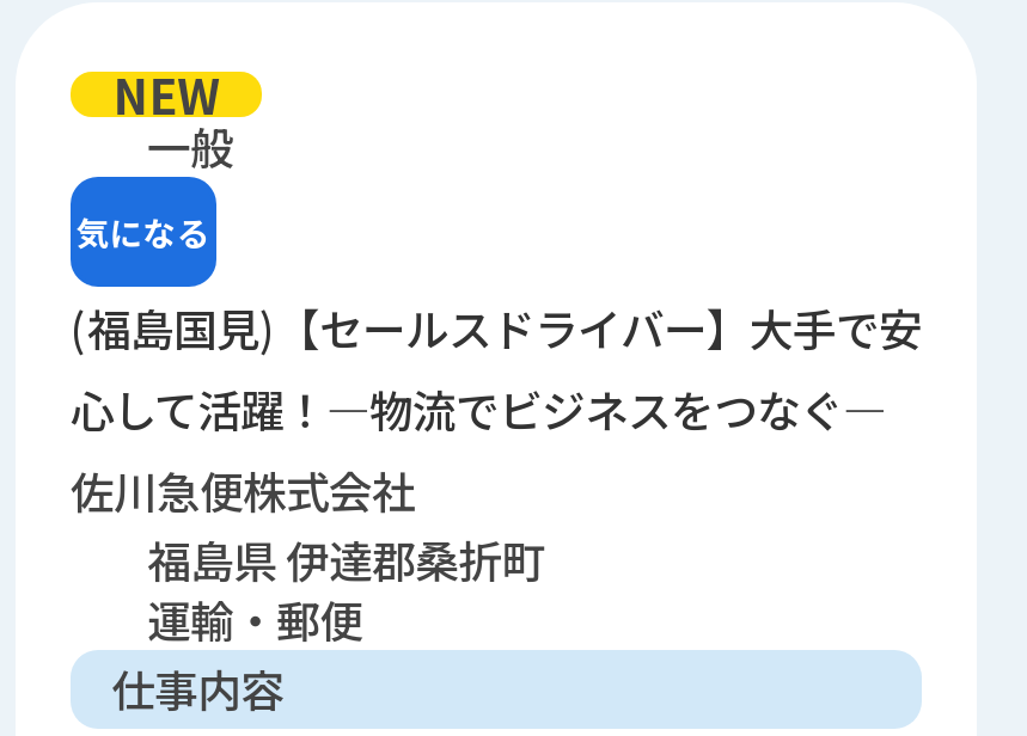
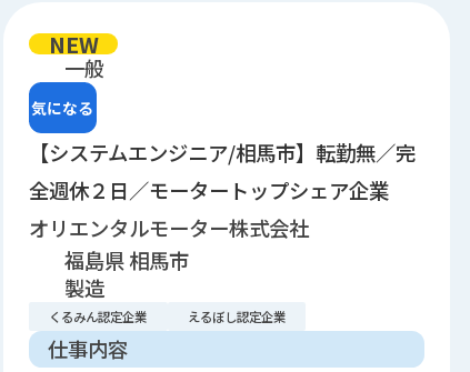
- (福島国見)【セールスドライバー】大手で安
- 心して活躍！―物流でビジネスをつなぐ―
- 佐川急便株式会社
- 福島県 伊達郡桑折町
- 運輸・郵便
+ 【システムエンジニア/相馬市】転勤無／完
+ 全週休２日／モータートップシェア企業
+ オリエンタルモーター株式会社
+ 福島県 相馬市
+ 製造
+ くるみん認定企業
+ えるぼし認定企業
